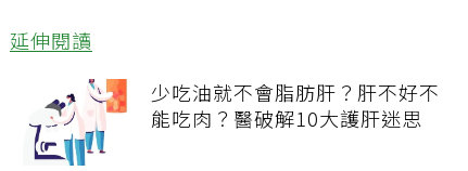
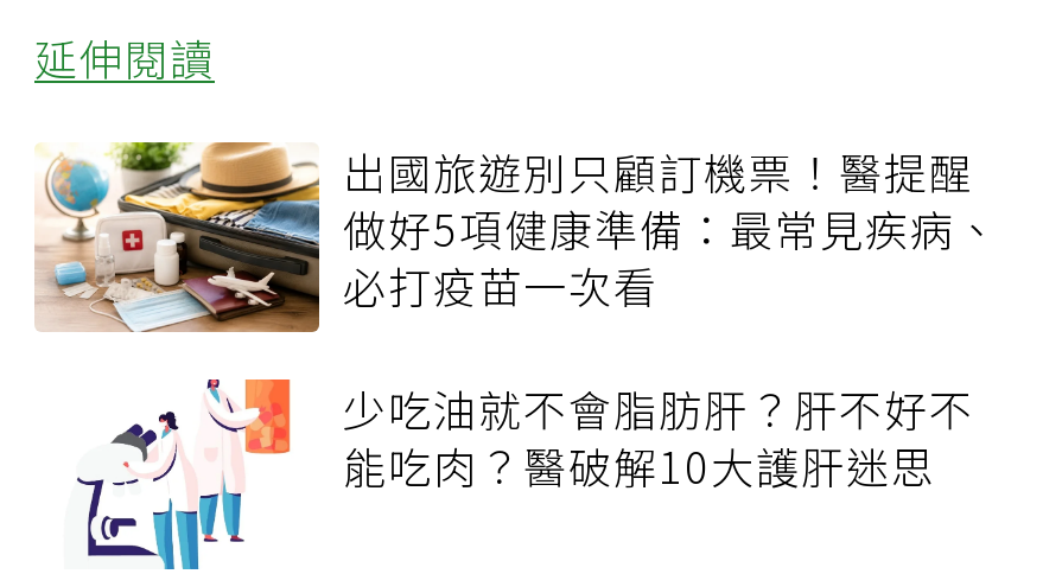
+ [image]
+ 出國旅遊別只顧訂機票！醫提醒
+ 做好5項健康準備：最常見疾病、
+ 必打疫苗一次看
